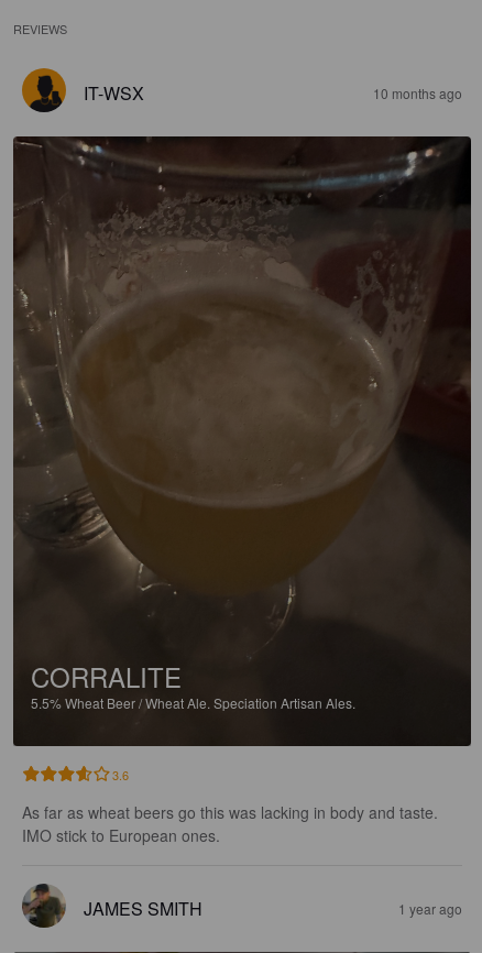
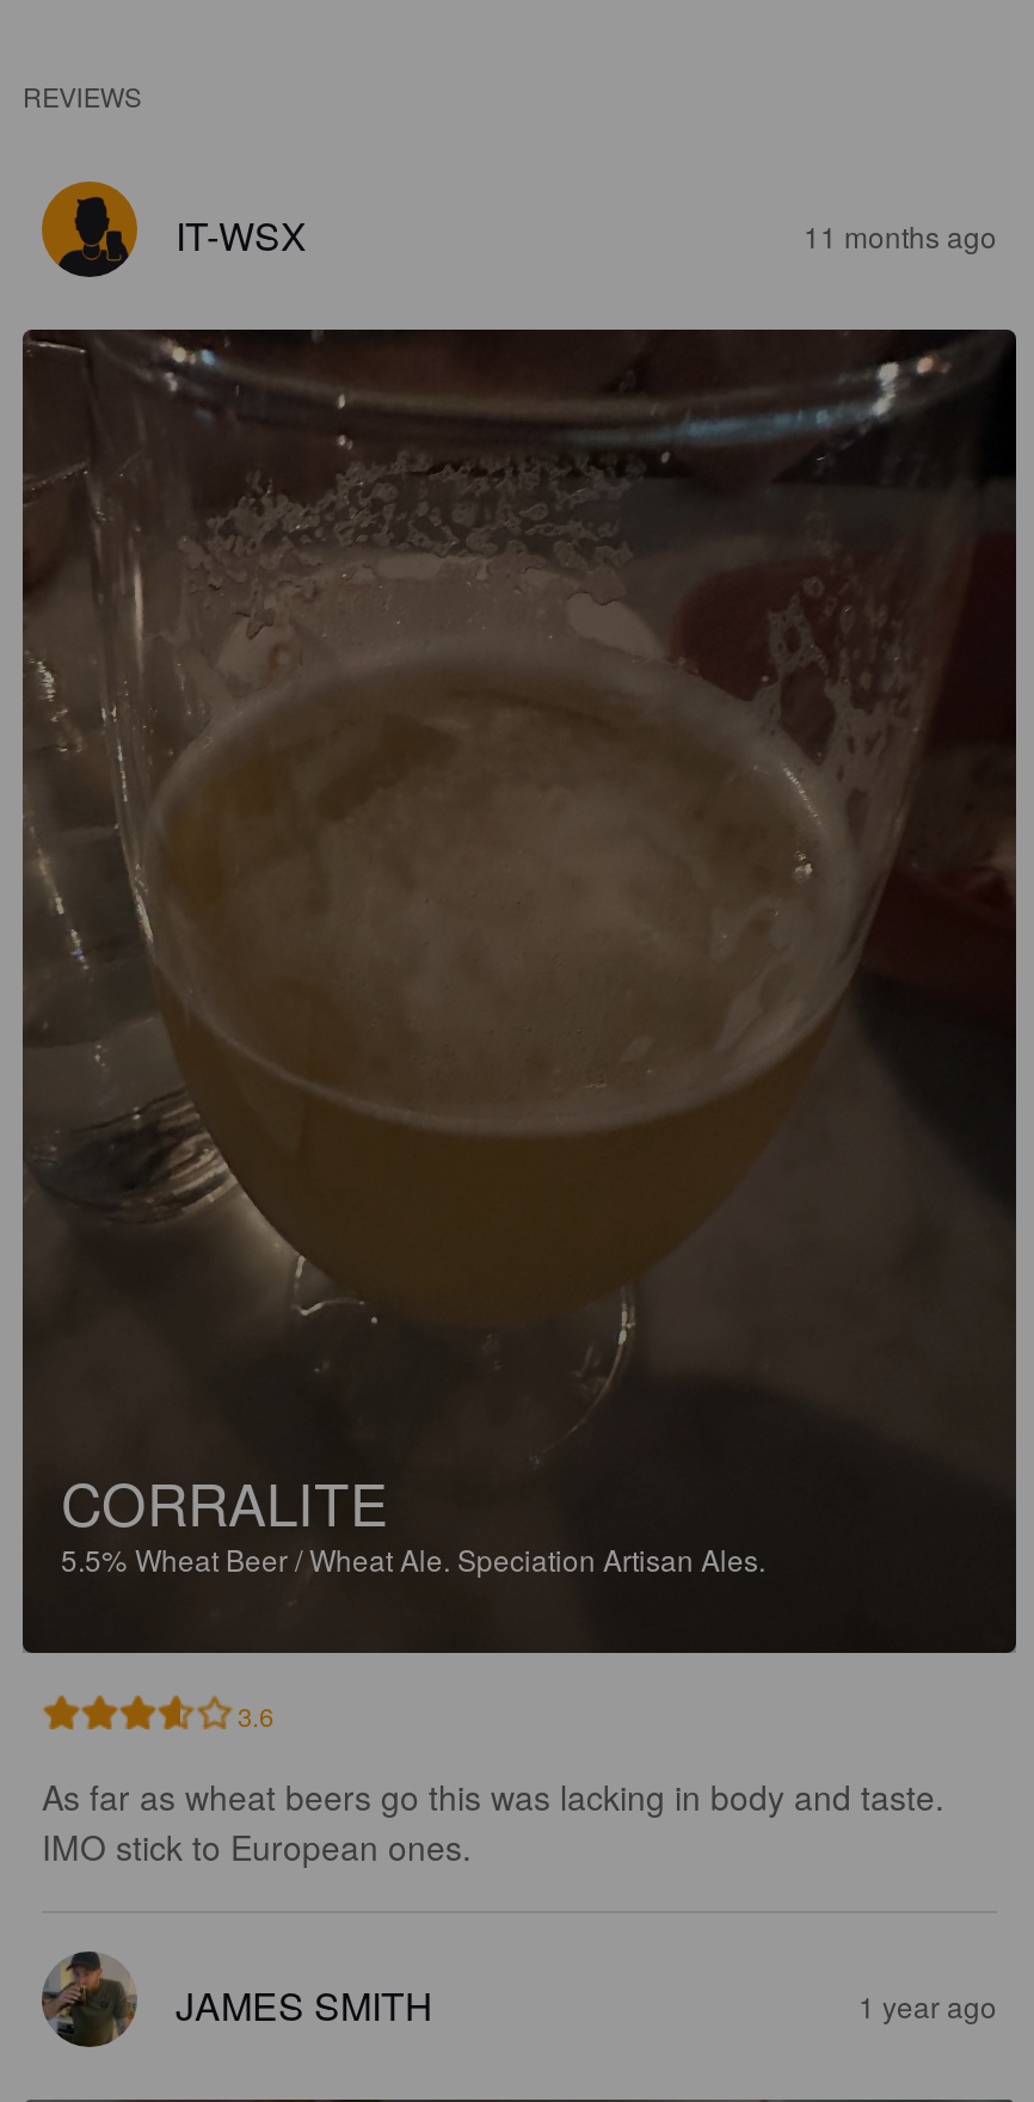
- 10 months ago
+ 11 months ago
